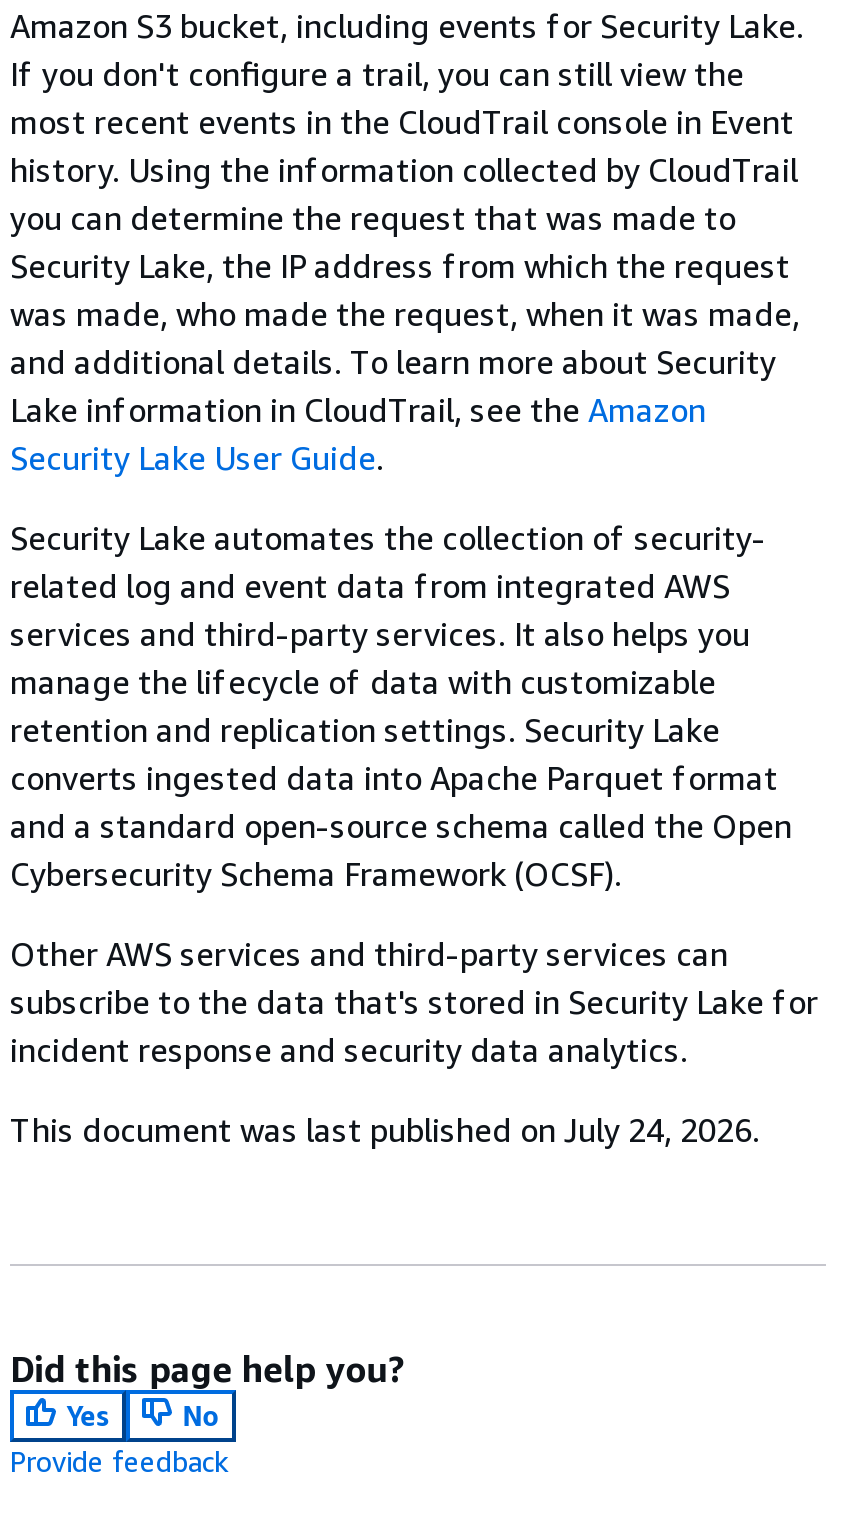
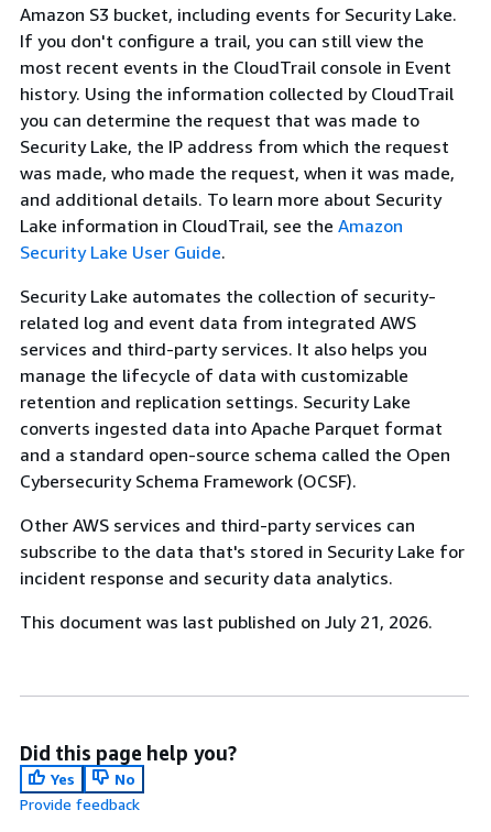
- This document was last published on July 24, 2026.
+ This document was last published on July 21, 2026.
